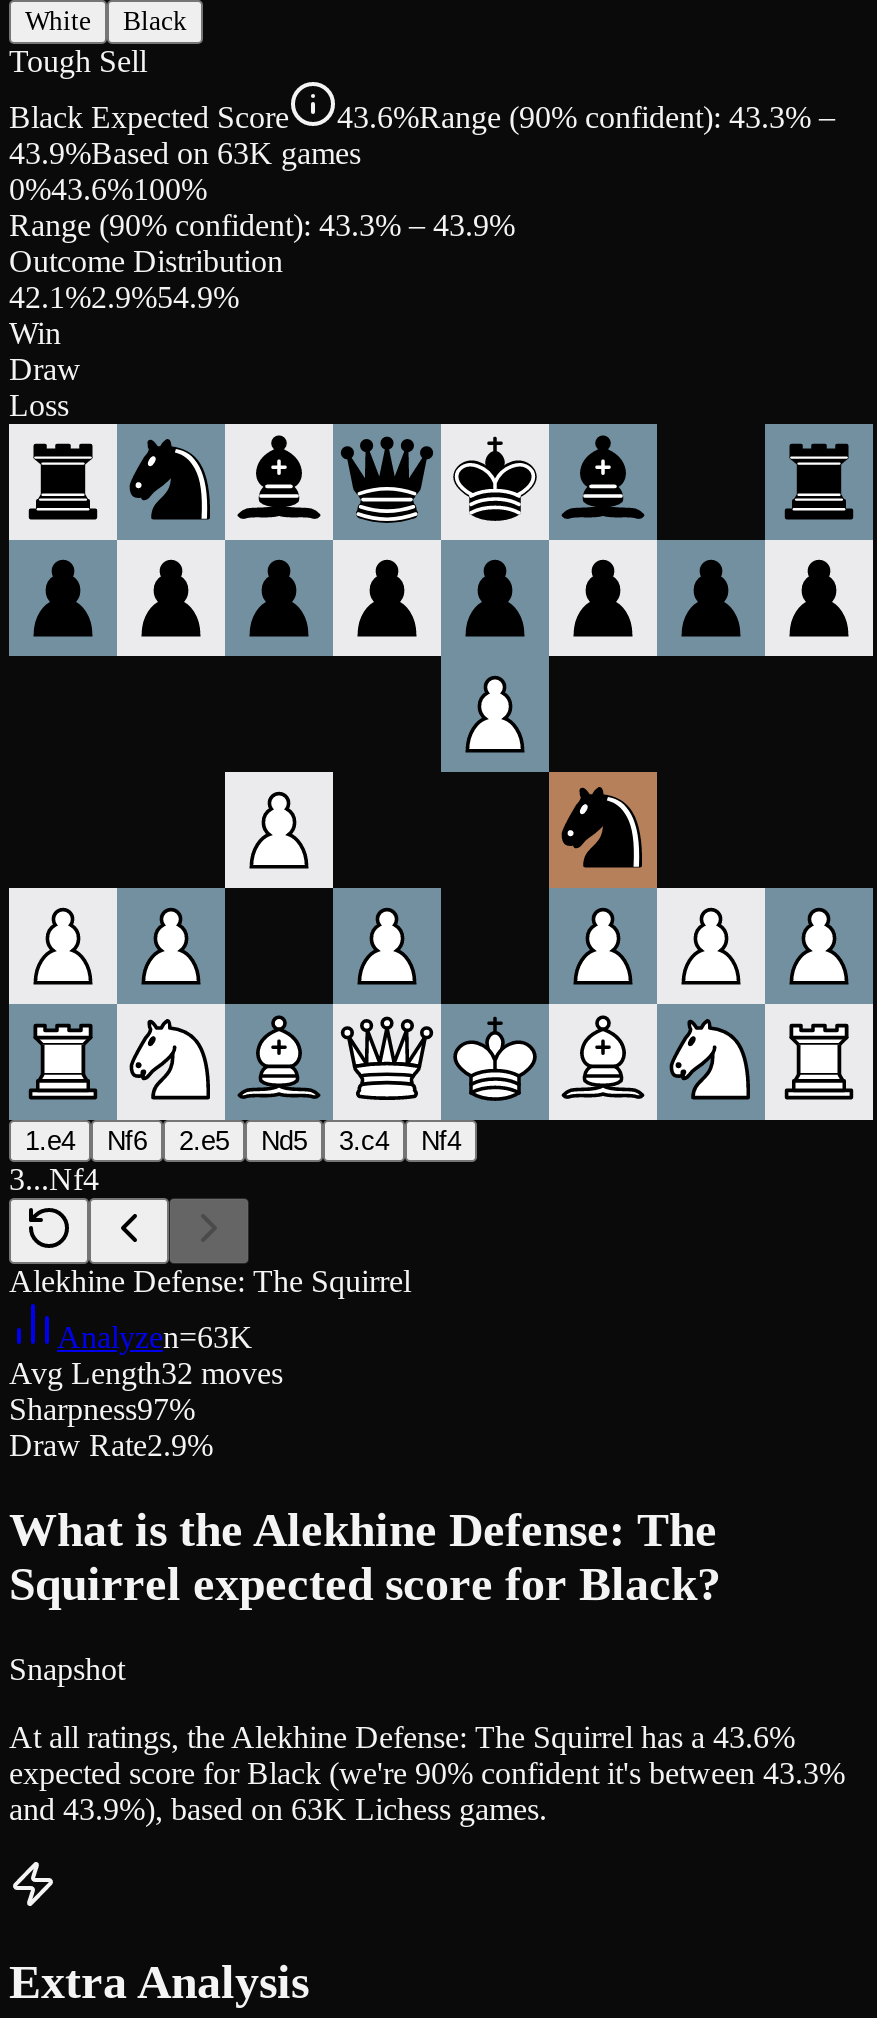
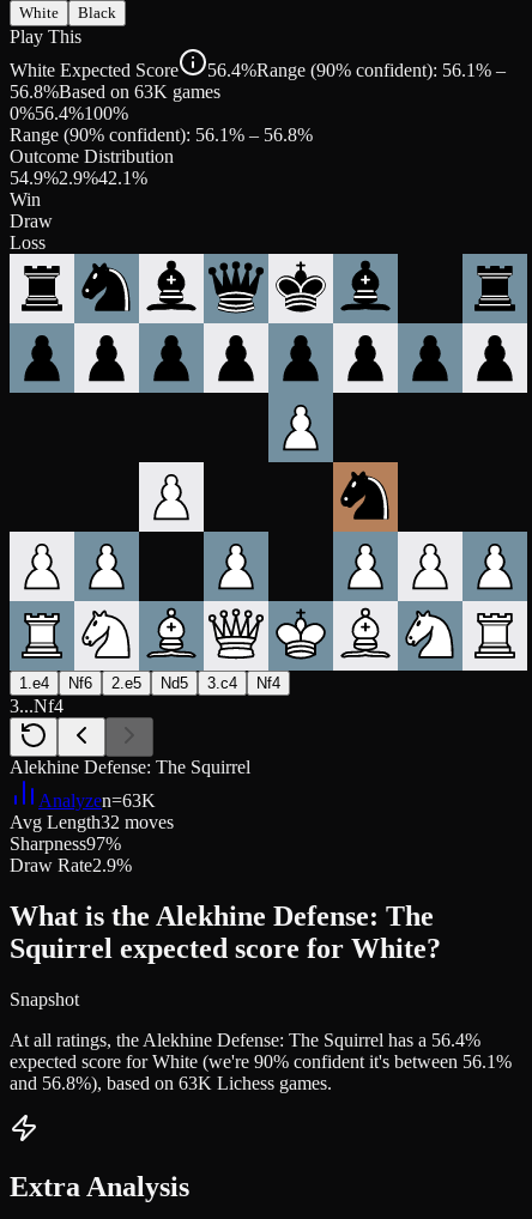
- Tough Sell
+ Play This

- Black Expected Score
- 43.6%Range (90% confident): 43.3% –
- 43.9%Based on 63K games
- 0%43.6%100%
- Range (90% confident): 43.3% – 43.9%
+ White Expected Score
+ 56.4%Range (90% confident): 56.1% –
+ 56.8%Based on 63K games
+ 0%56.4%100%
+ Range (90% confident): 56.1% – 56.8%

- 42.1%2.9%54.9%
+ 54.9%2.9%42.1%

- Squirrel expected score for Black?
+ Squirrel expected score for White?

- At all ratings, the Alekhine Defense: The Squirrel has a 43.6%
+ At all ratings, the Alekhine Defense: The Squirrel has a 56.4%

- expected score for Black (we're 90% confident it's between 43.3%
+ expected score for White (we're 90% confident it's between 56.1%

- and 43.9%), based on 63K Lichess games.
+ and 56.8%), based on 63K Lichess games.
